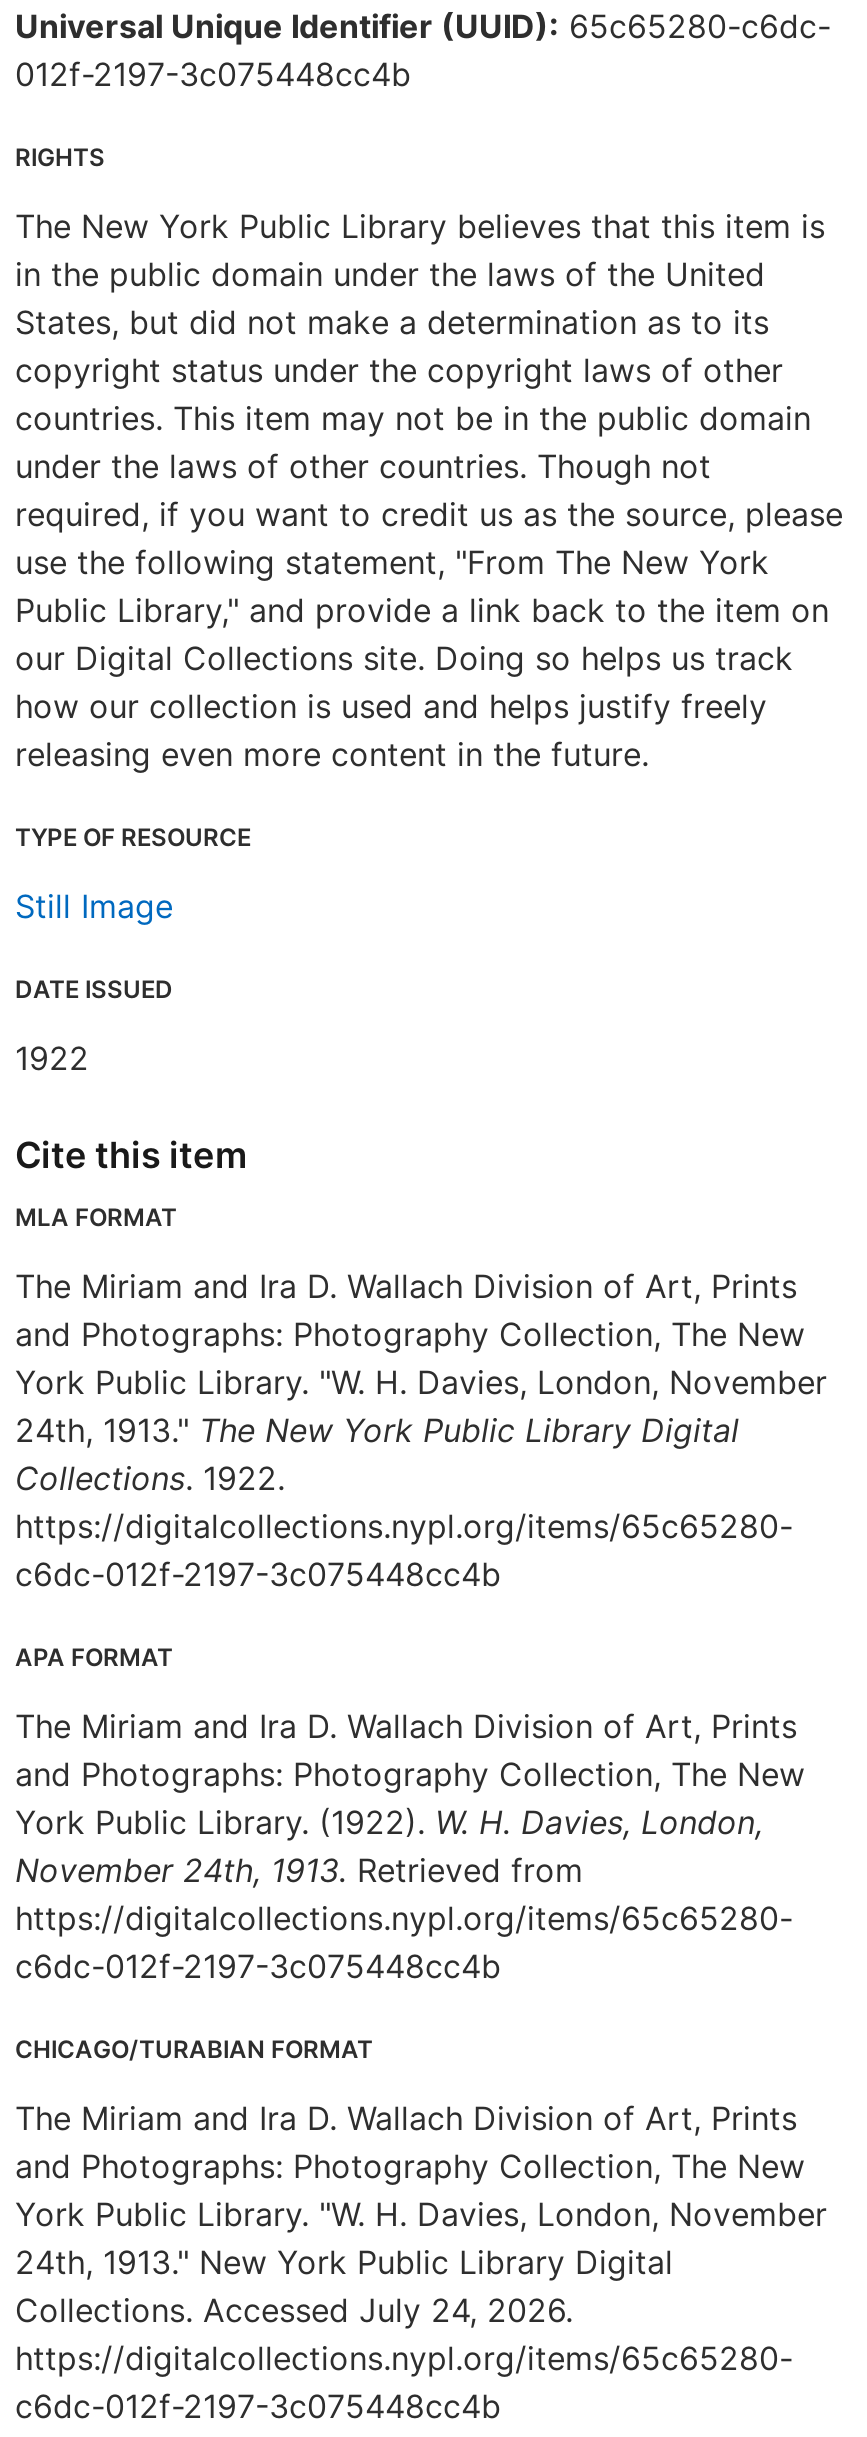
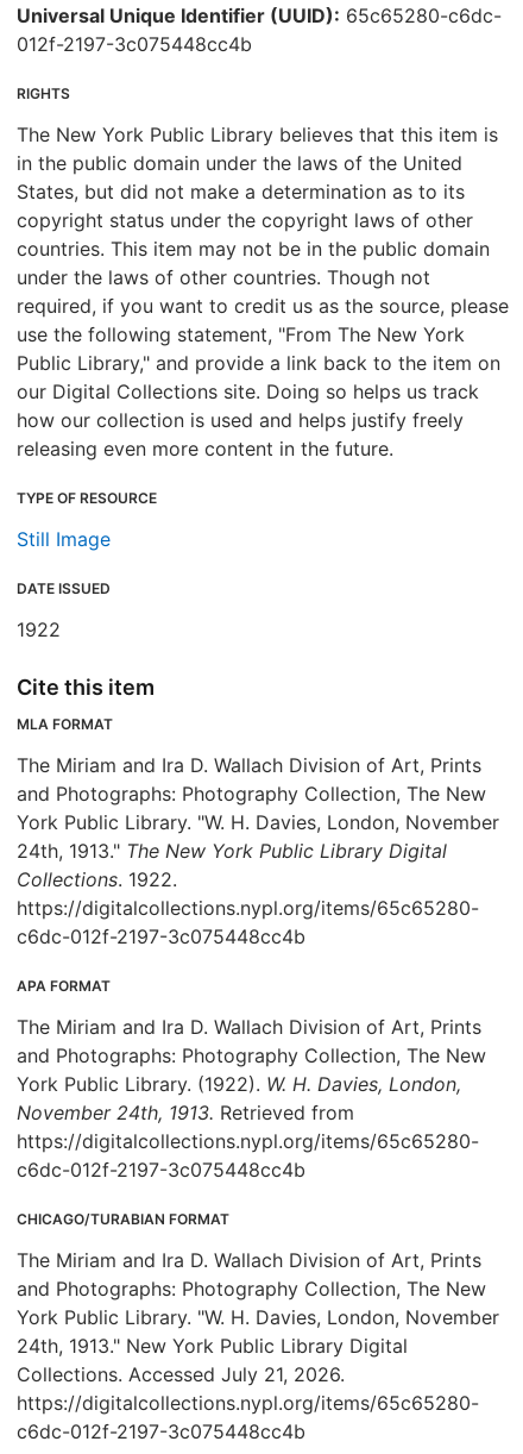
- Collections. Accessed July 24, 2026.
+ Collections. Accessed July 21, 2026.
